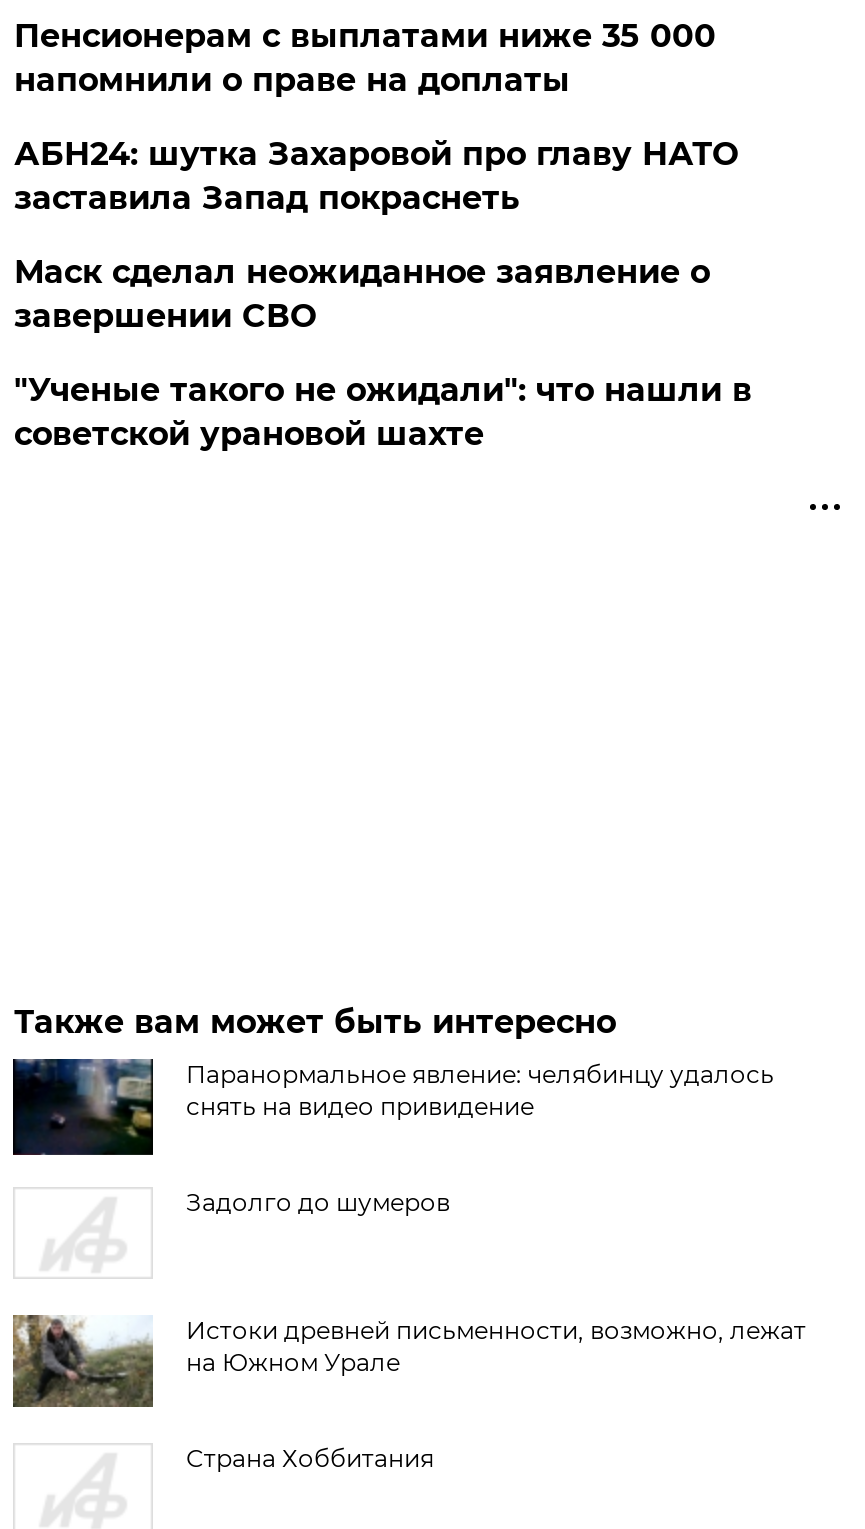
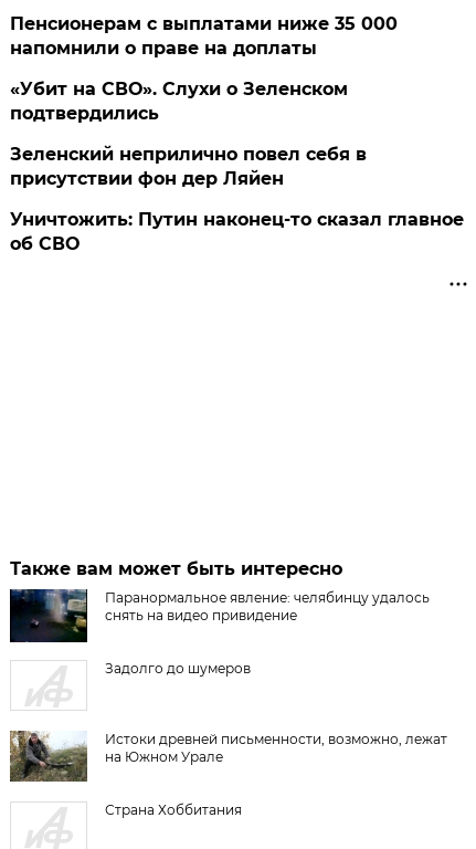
- АБН24: шутка Захаровой про главу НАТО
- заставила Запад покраснеть
+ «Убит на СВО». Слухи о Зеленском
+ подтвердились

- Маск сделал неожиданное заявление о
- завершении СВО
+ Зеленский неприлично повел cебя в
+ присутствии фон дер Ляйен

- "Ученые такого не ожидали": что нашли в
- советской урановой шахте
+ Уничтожить: Путин наконец-то сказал главное
+ об СВО
